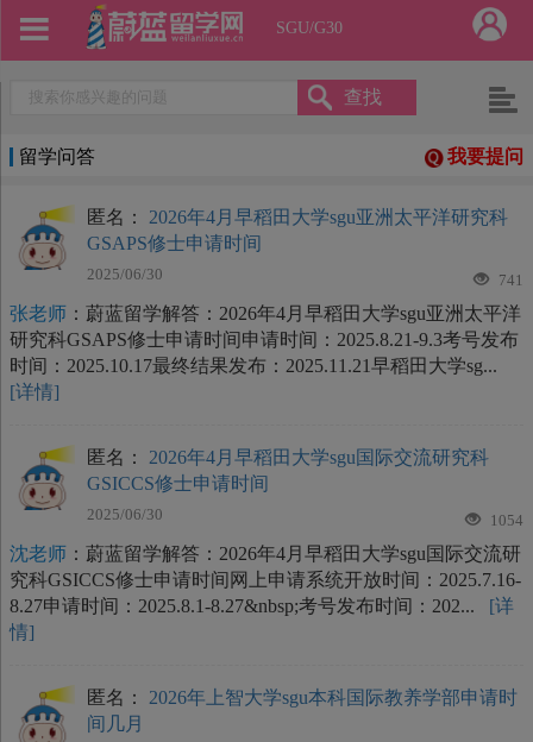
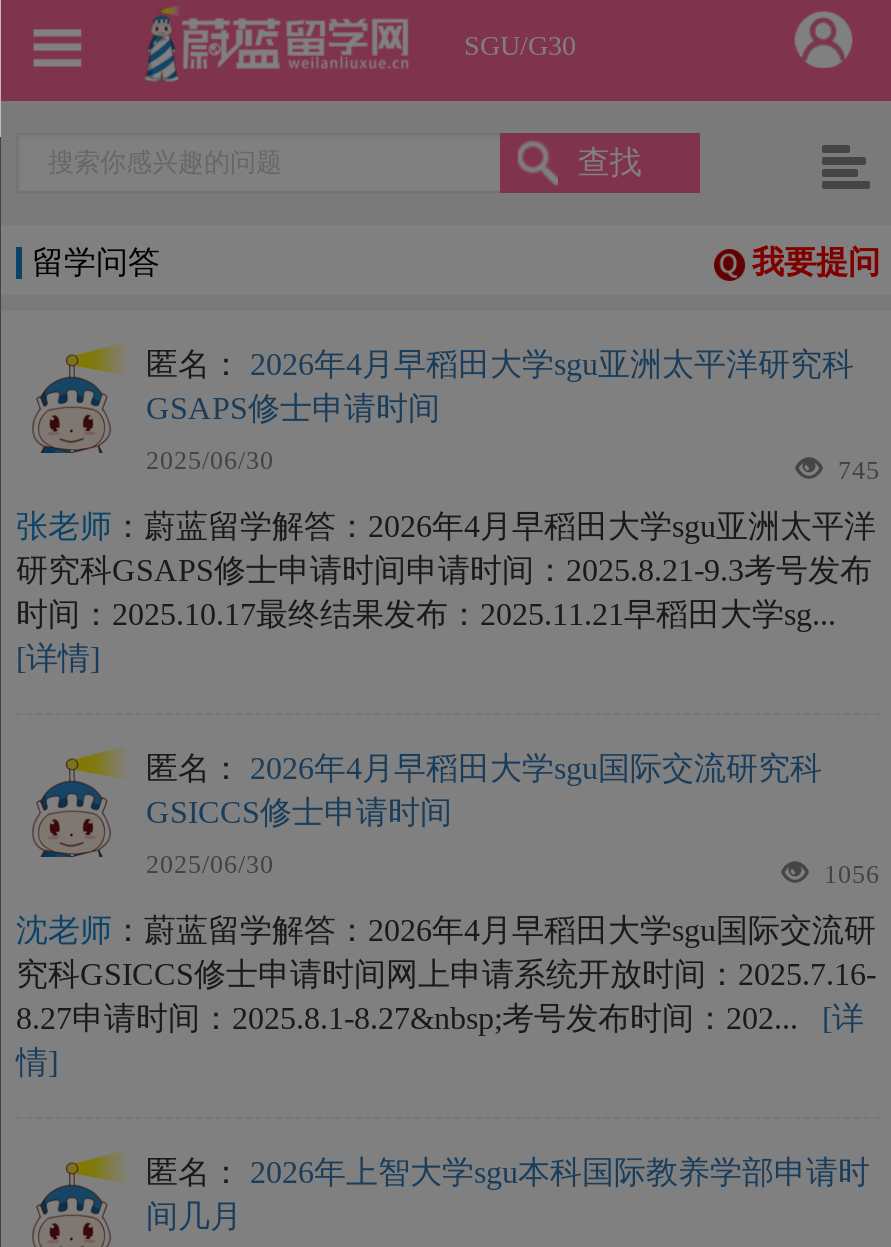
- 741
+ 745

- 1054
+ 1056
